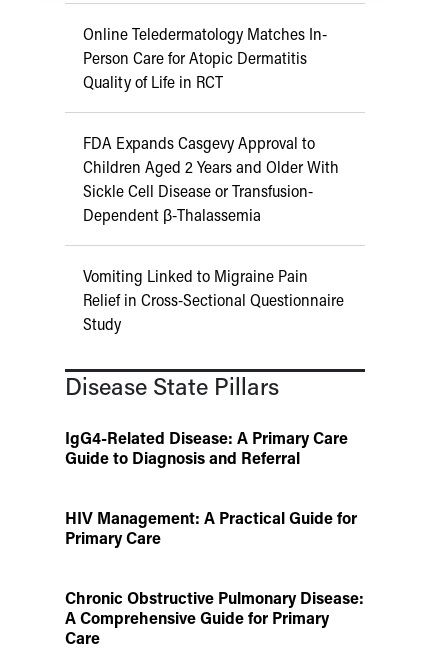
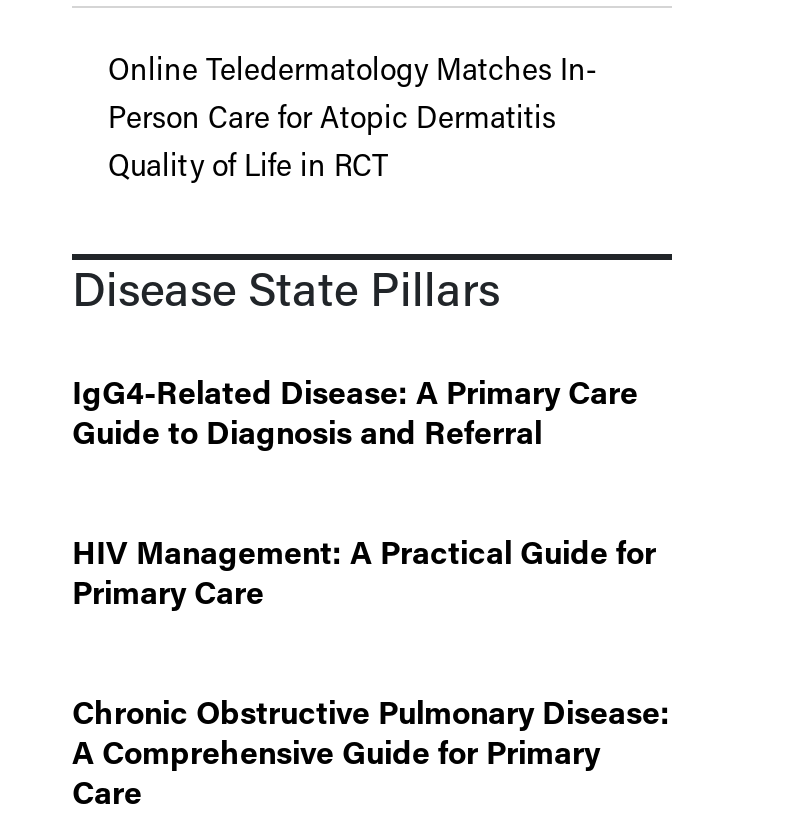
- FDA Expands Casgevy Approval to
- Children Aged 2 Years and Older With
- Sickle Cell Disease or Transfusion-
- Dependent β-Thalassemia
- Vomiting Linked to Migraine Pain
- Relief in Cross-Sectional Questionnaire
- Study
